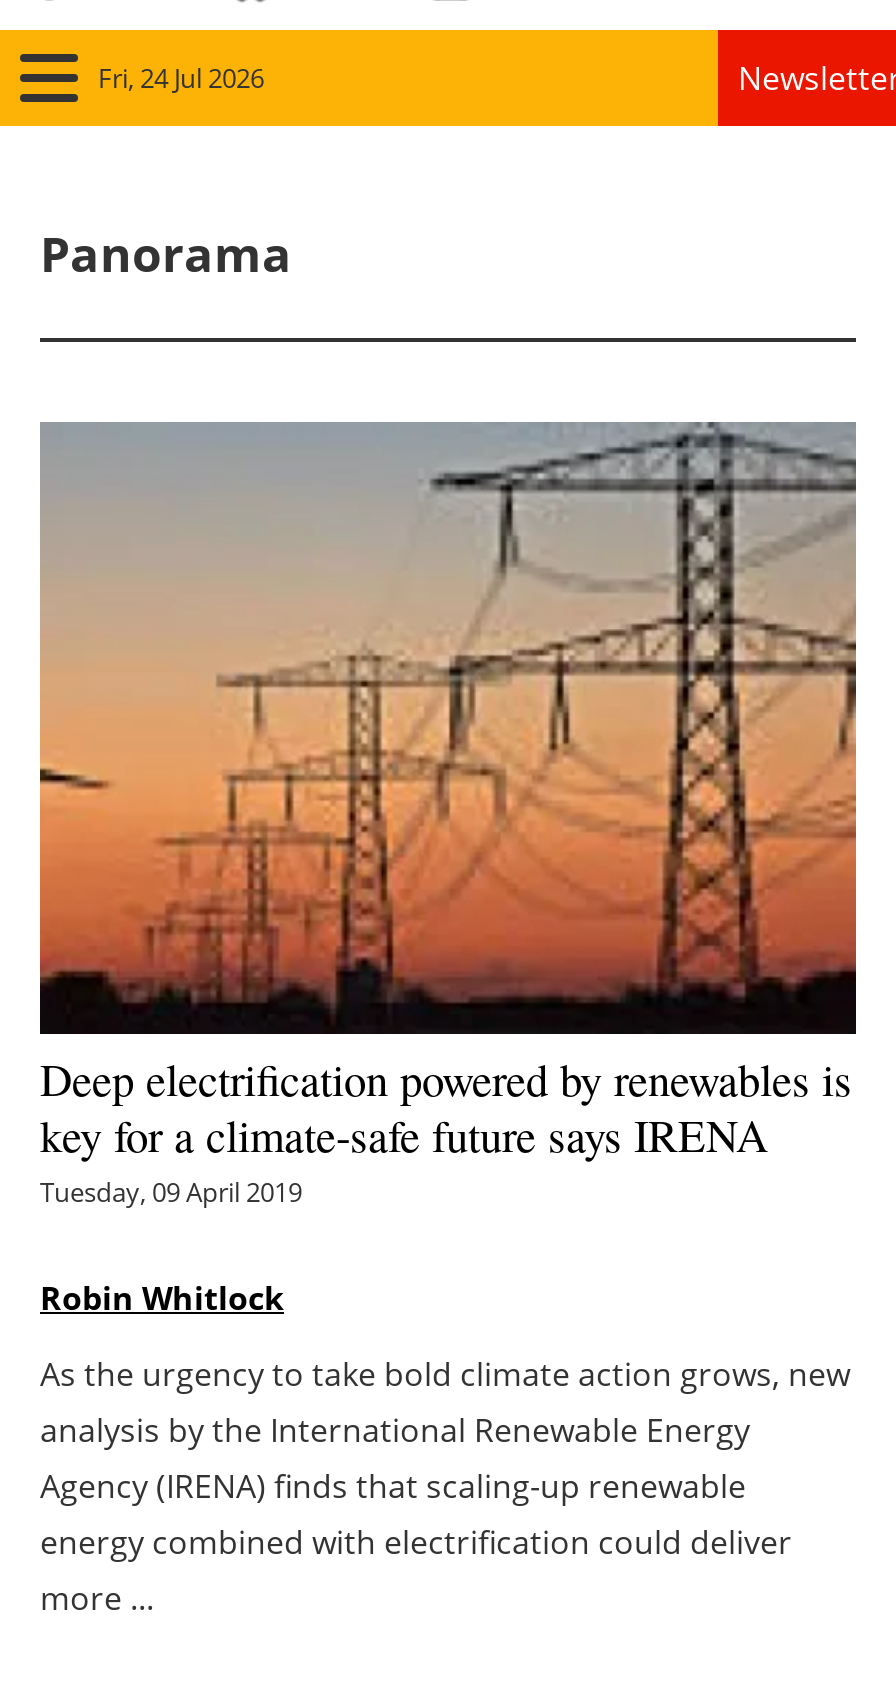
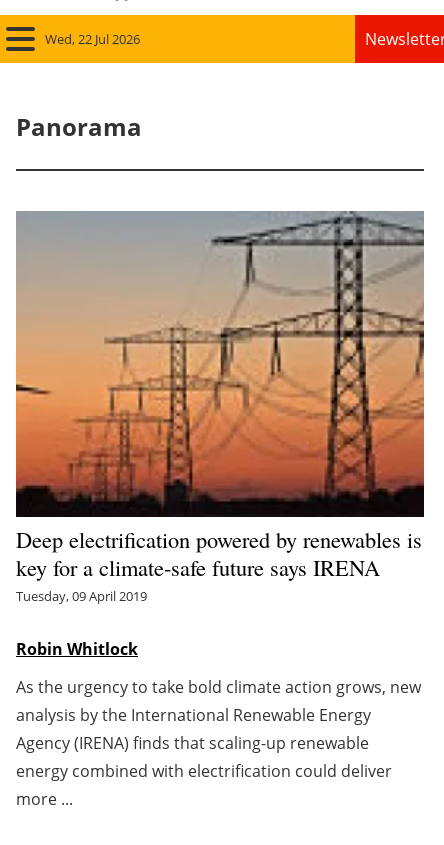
- Fri, 24 Jul 2026
+ Wed, 22 Jul 2026
